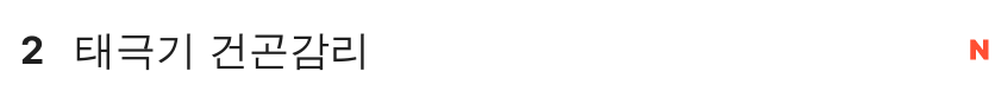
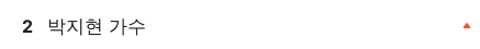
- 태극기 건곤감리
+ 박지현 가수
